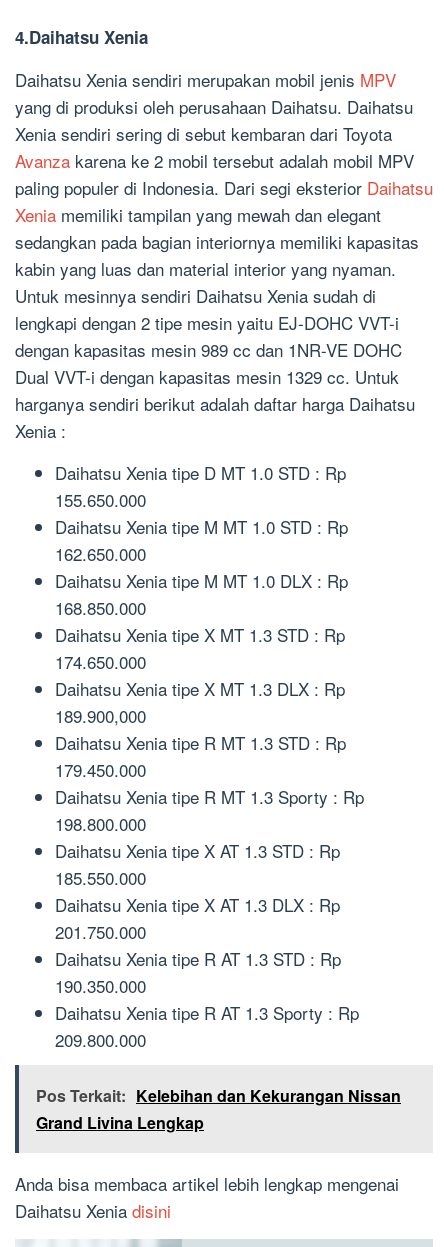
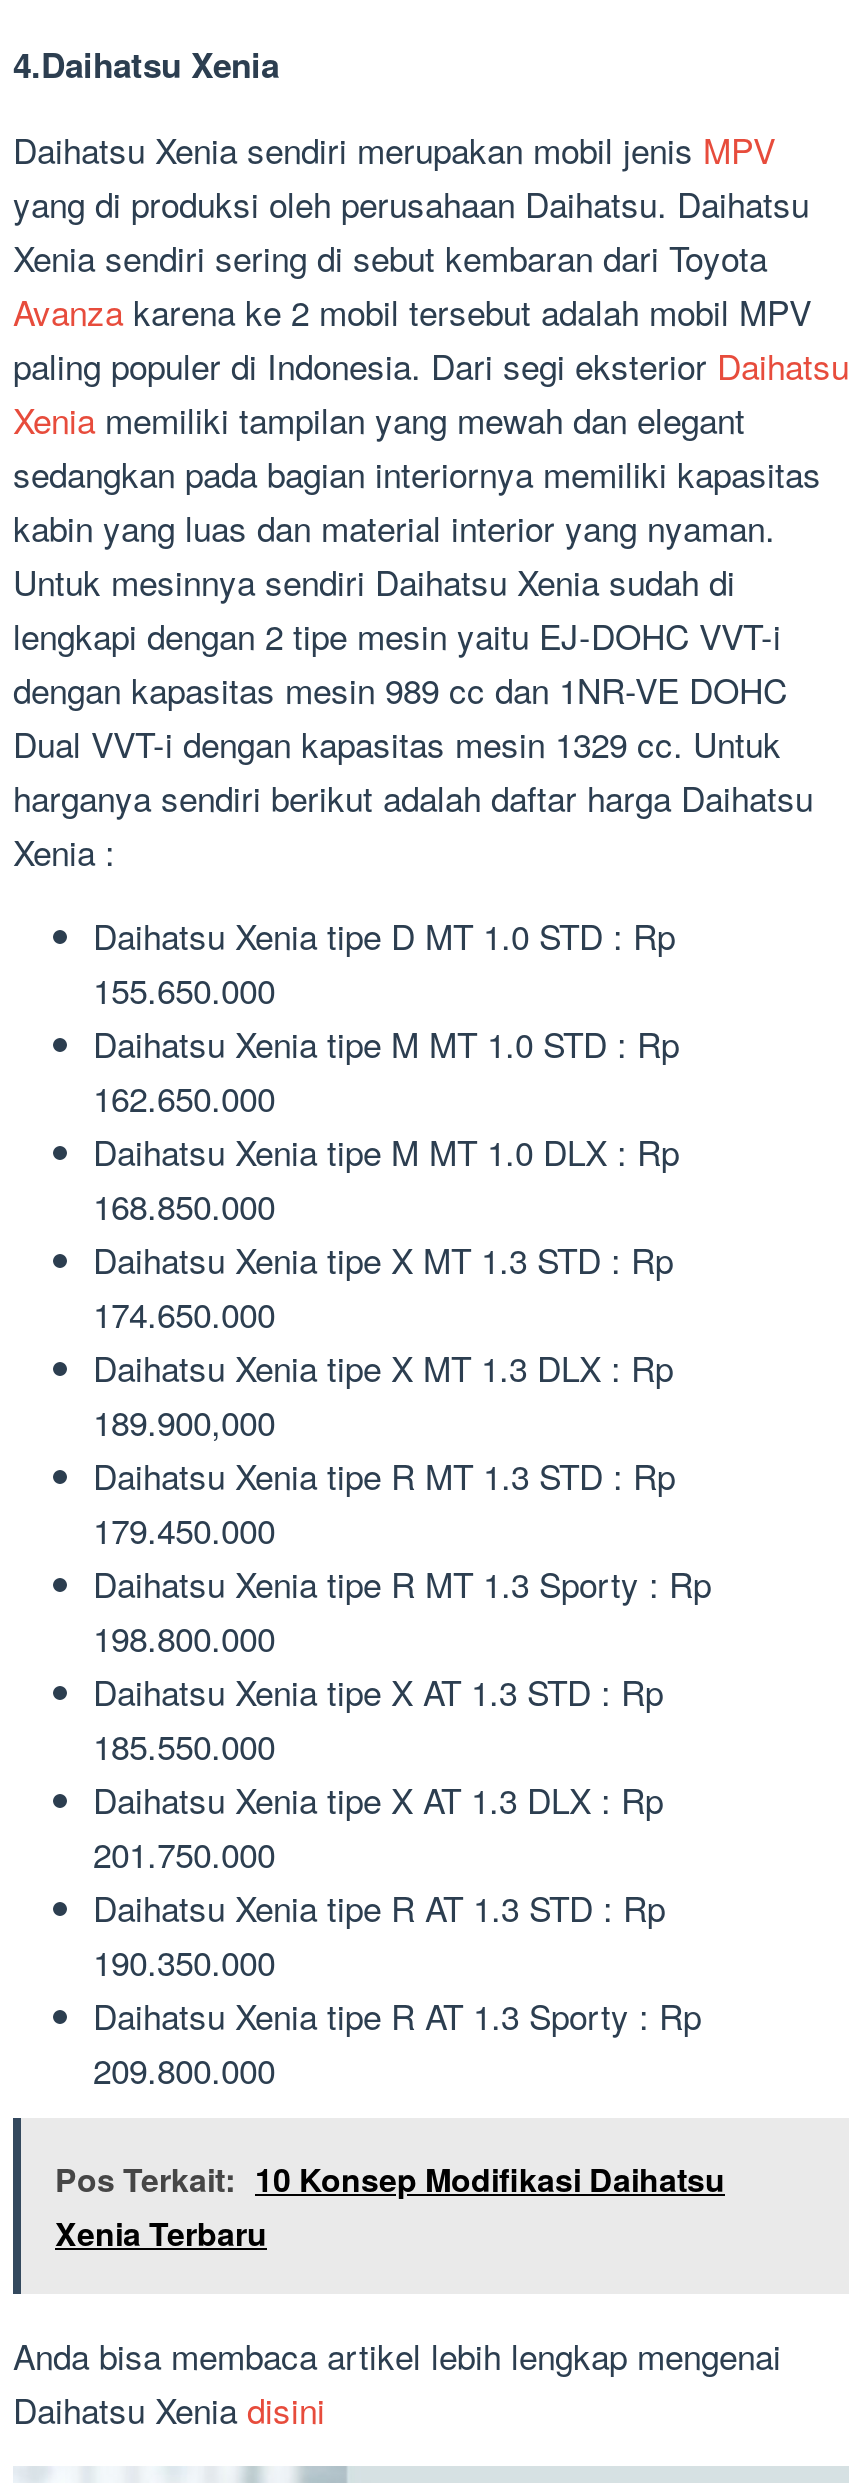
- Pos Terkait: Kelebihan dan Kekurangan Nissan
- Grand Livina Lengkap
+ Pos Terkait: 10 Konsep Modifikasi Daihatsu
+ Xenia Terbaru
